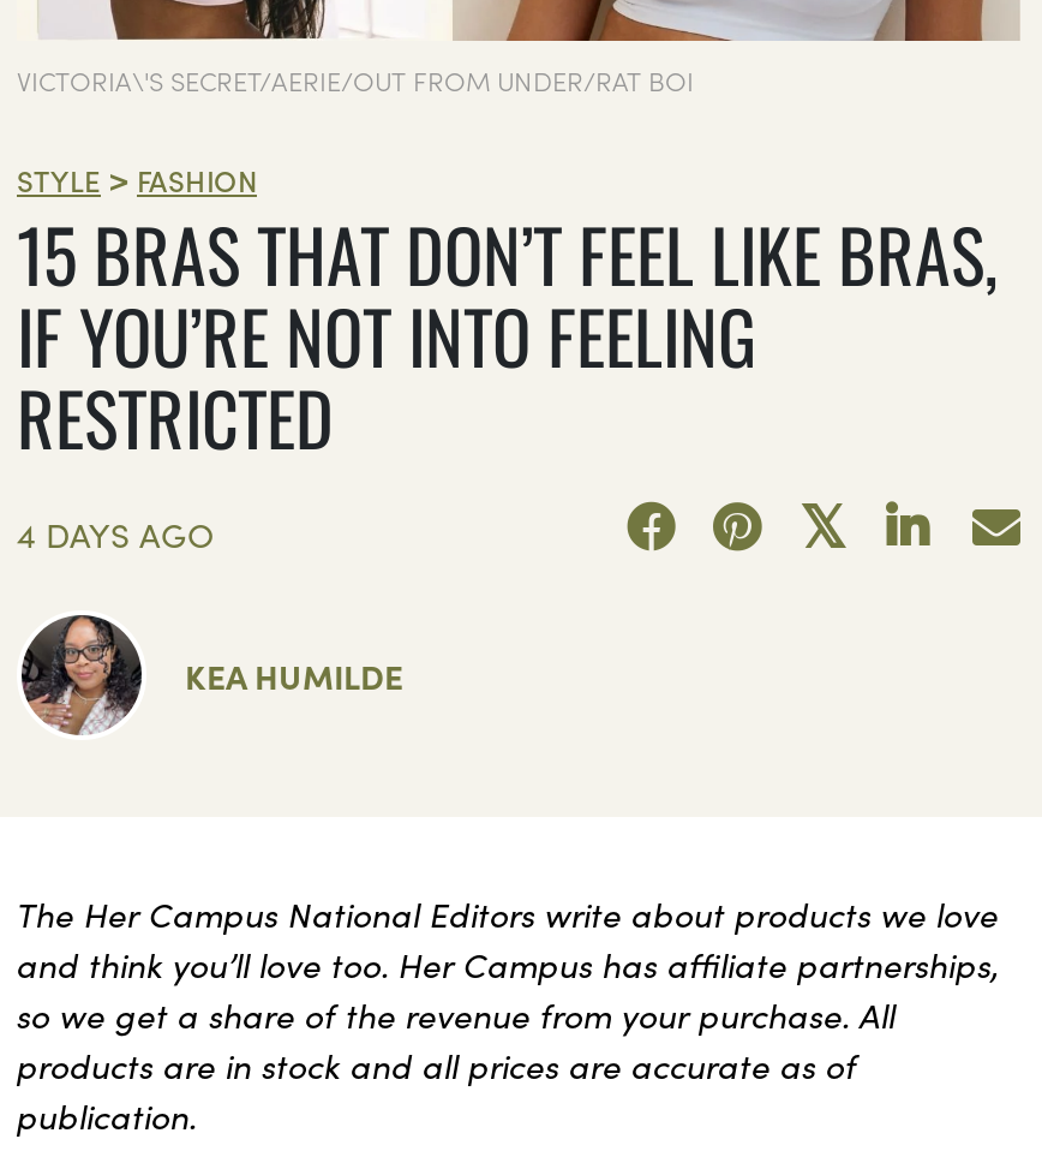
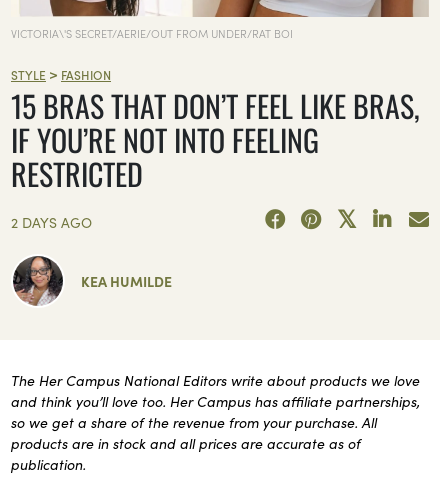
- 4 DAYS AGO
+ 2 DAYS AGO
